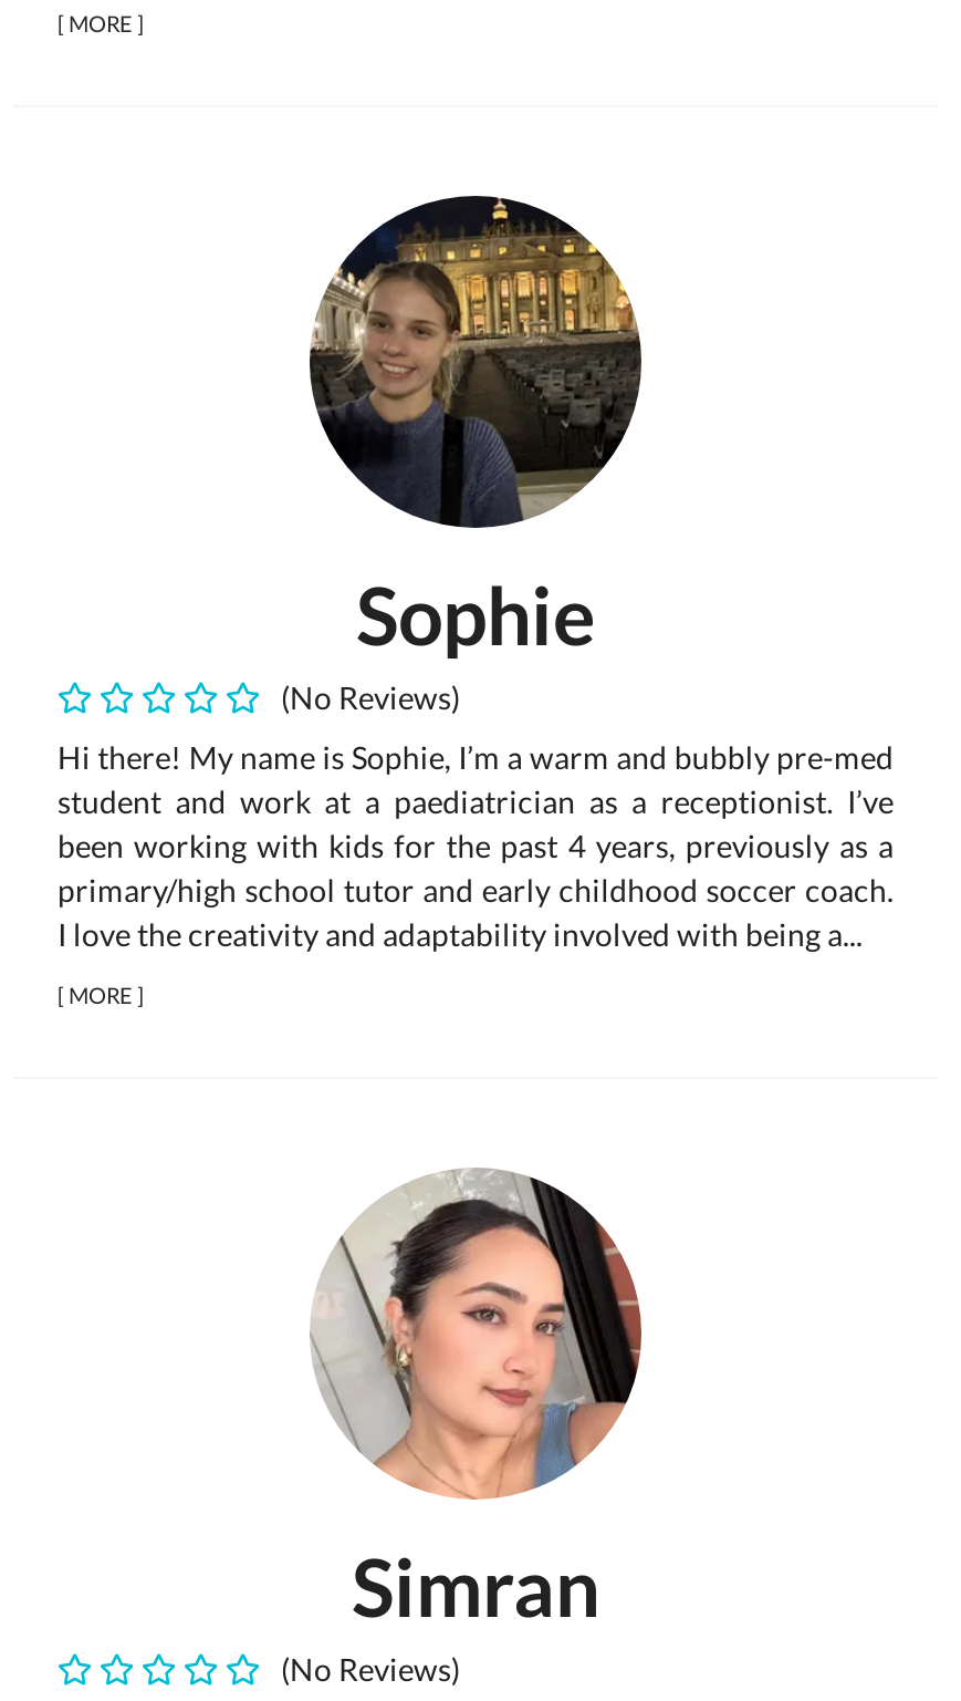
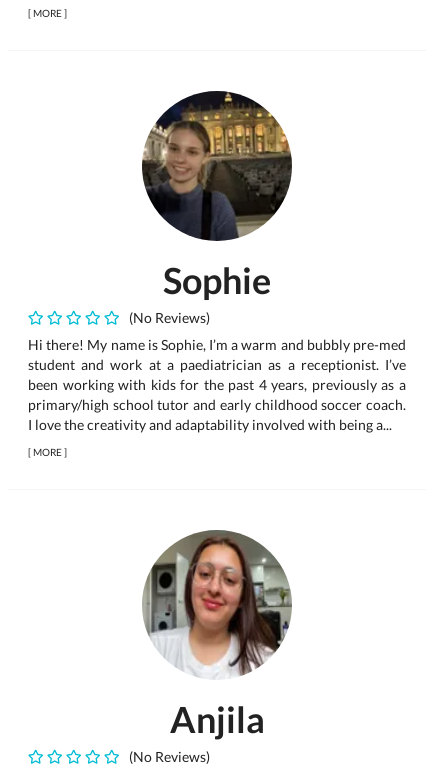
- [image]
- Simran
+ [image]
+ Anjila
